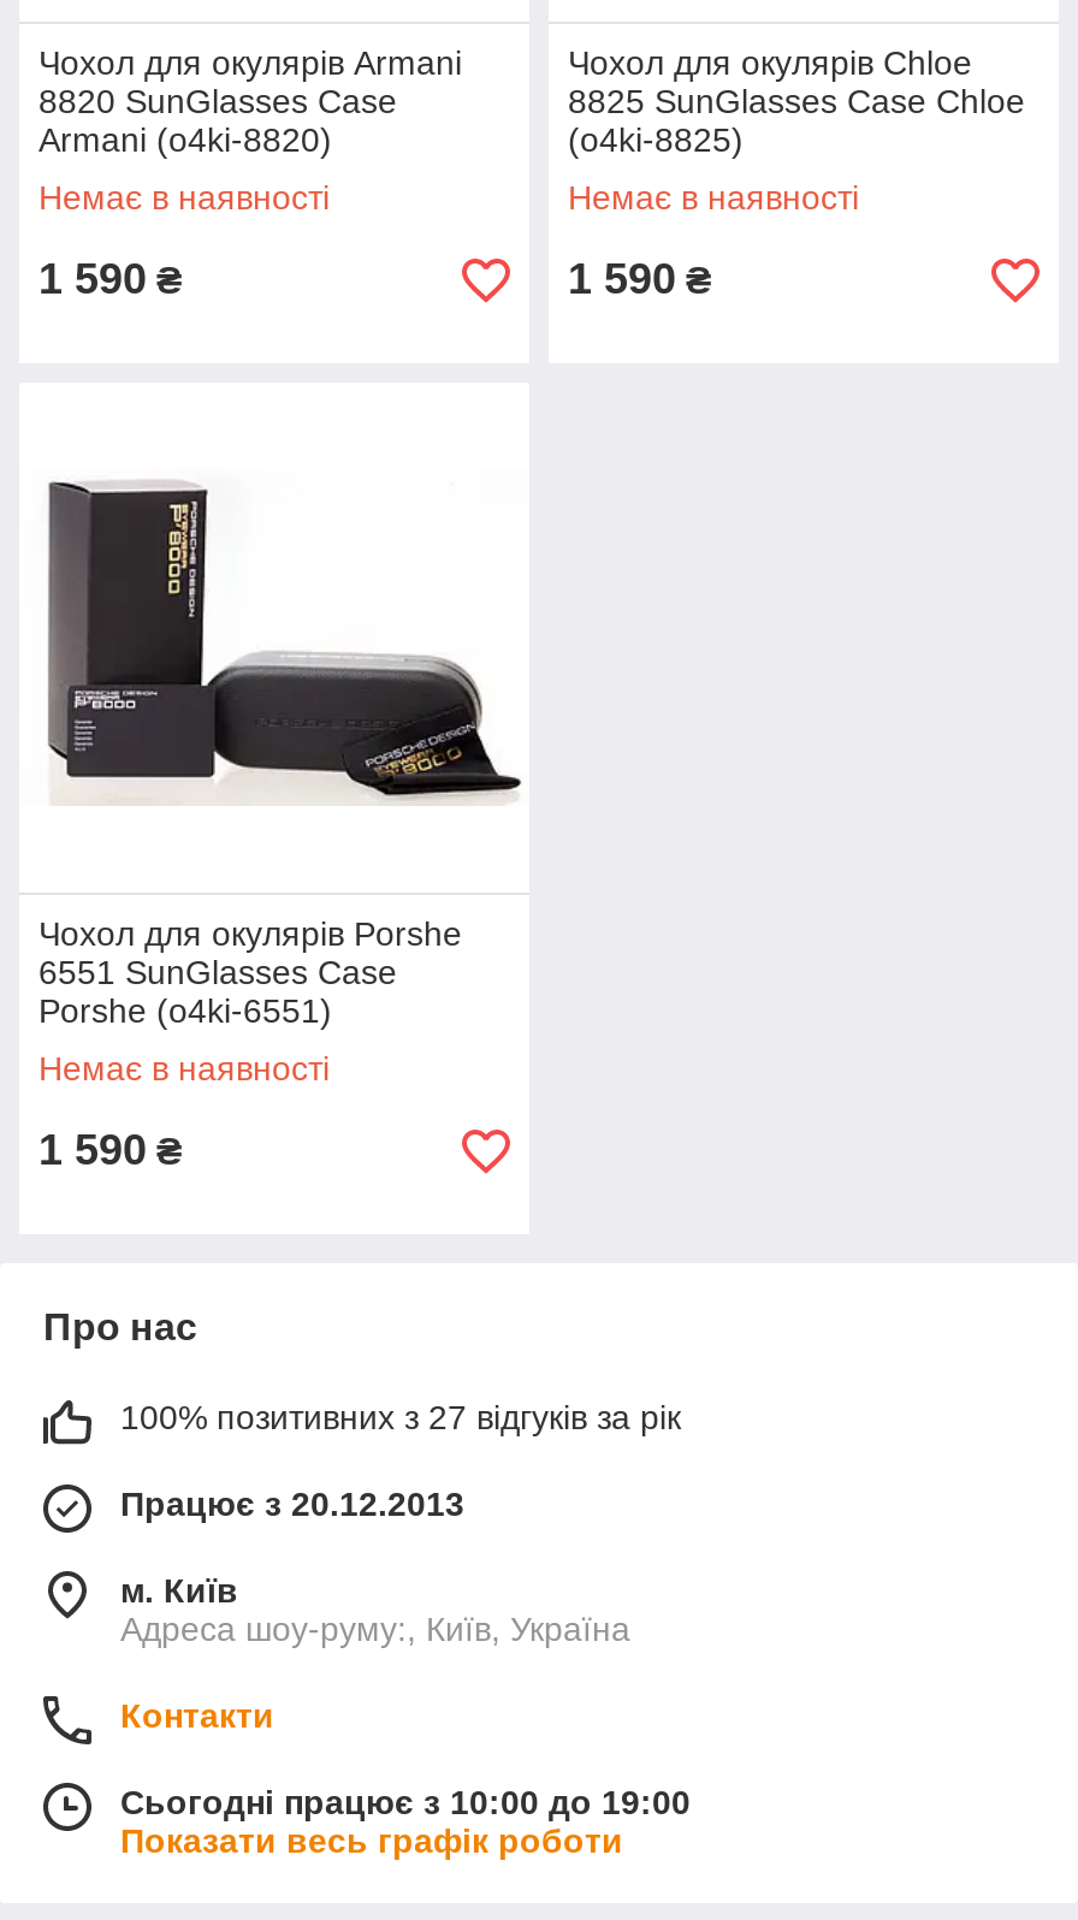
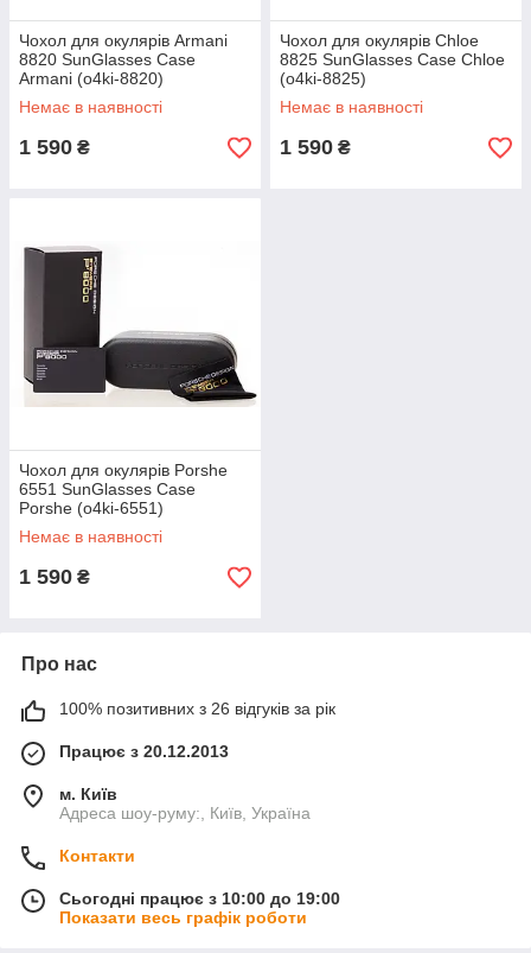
- 100% позитивних з 27 відгуків за рік
+ 100% позитивних з 26 відгуків за рік
